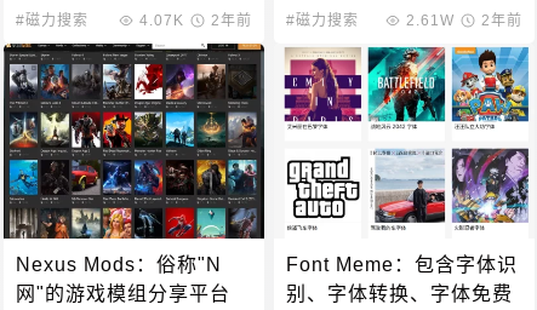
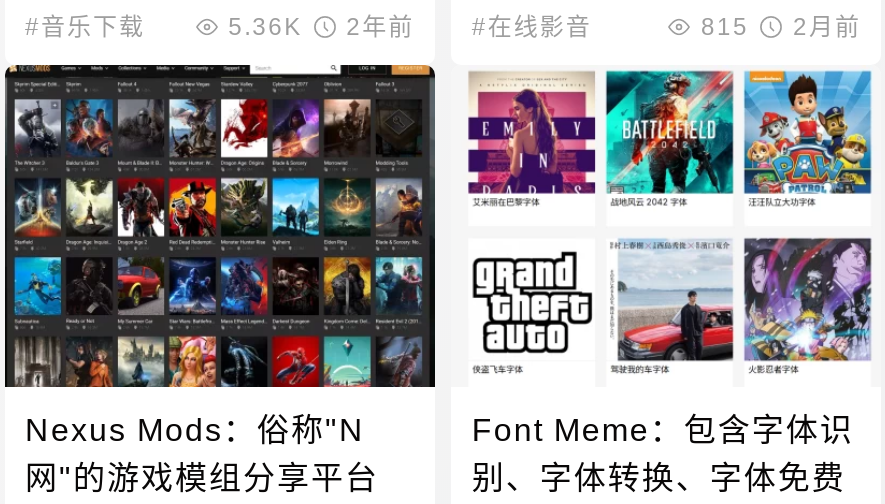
- #磁力搜索
- 4.07K
+ #音乐下载
+ 5.36K

- #磁力搜索
- 2.61W
- 2年前
+ #在线影音
+ 815
+ 2月前
